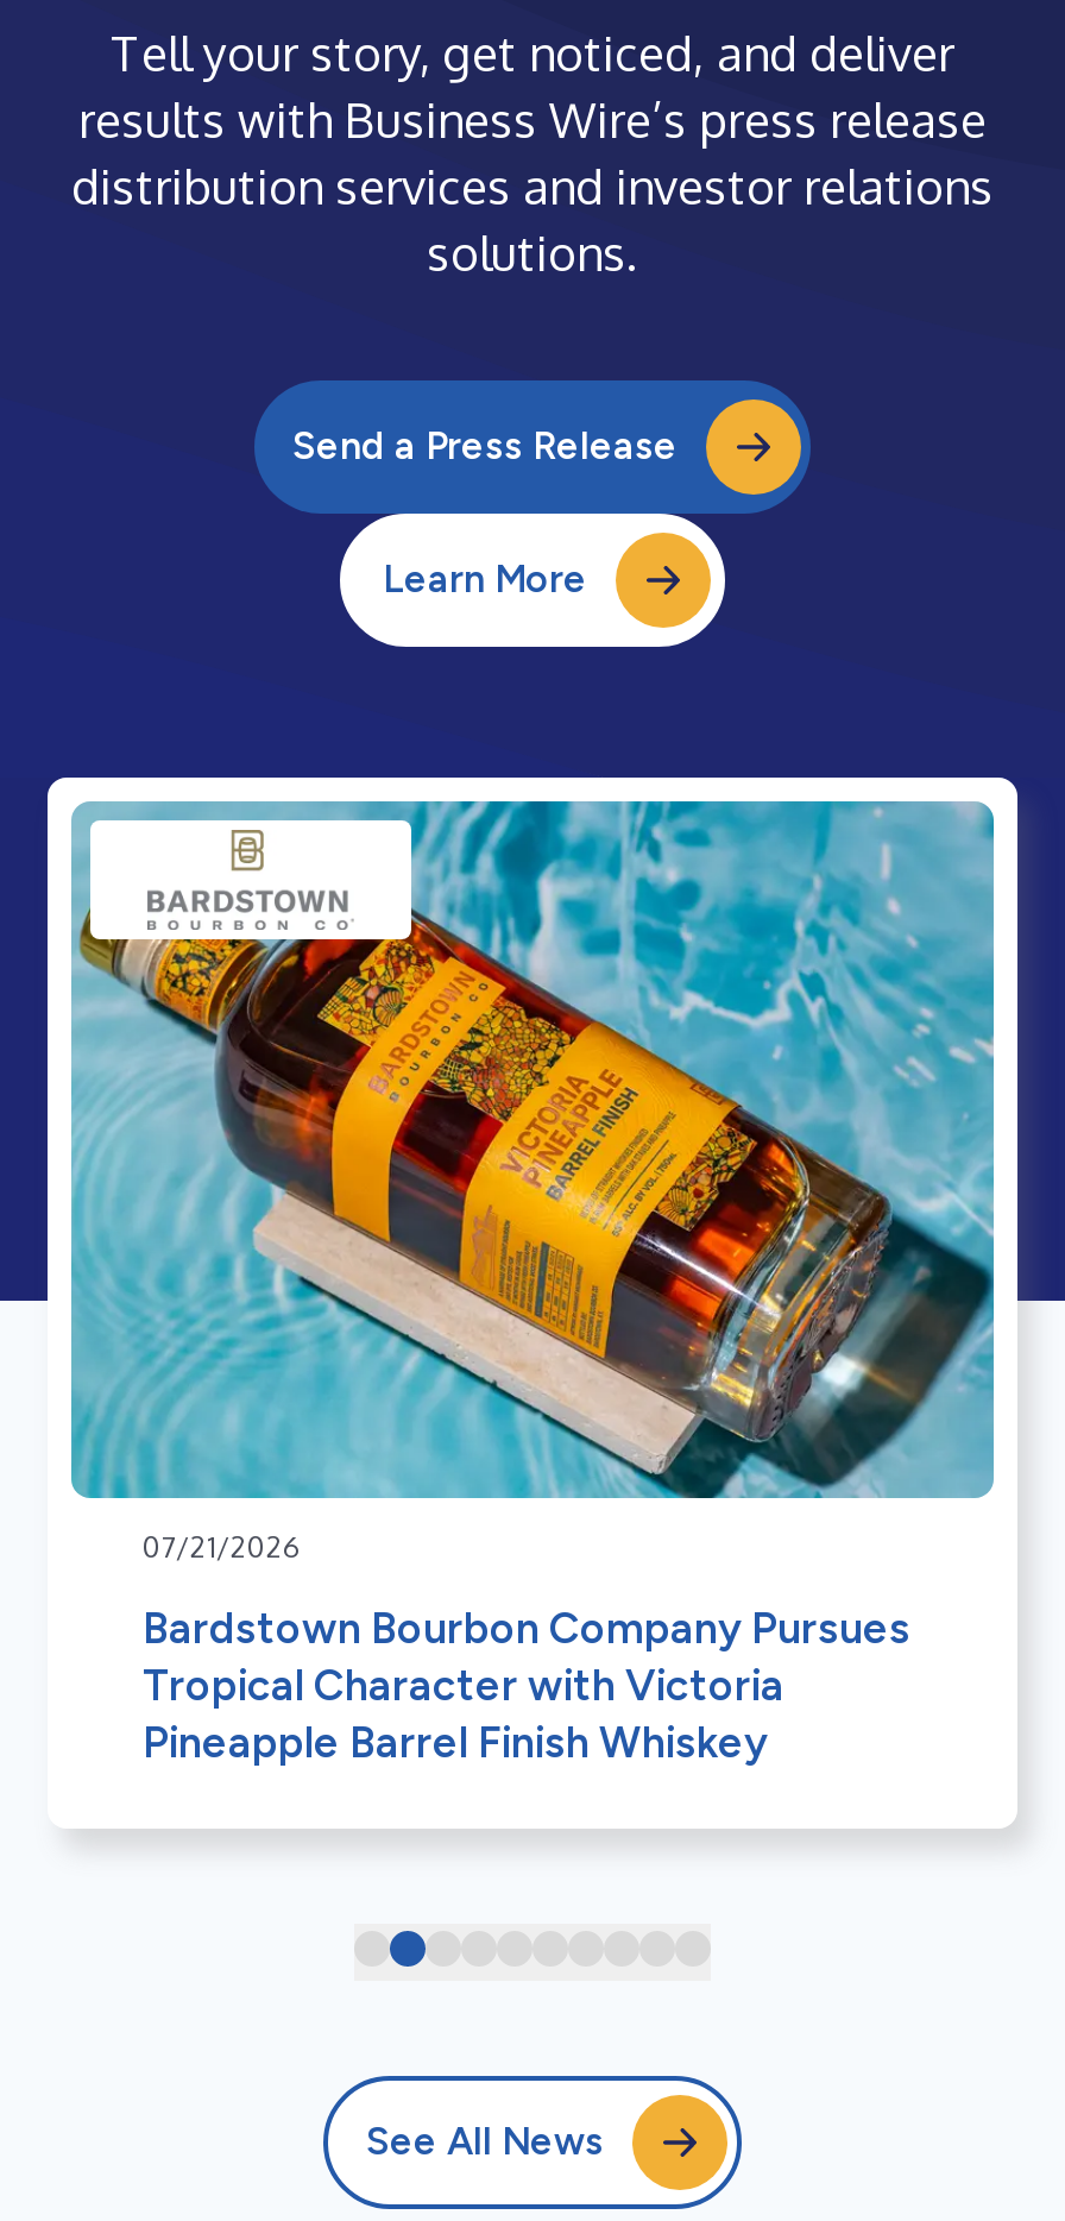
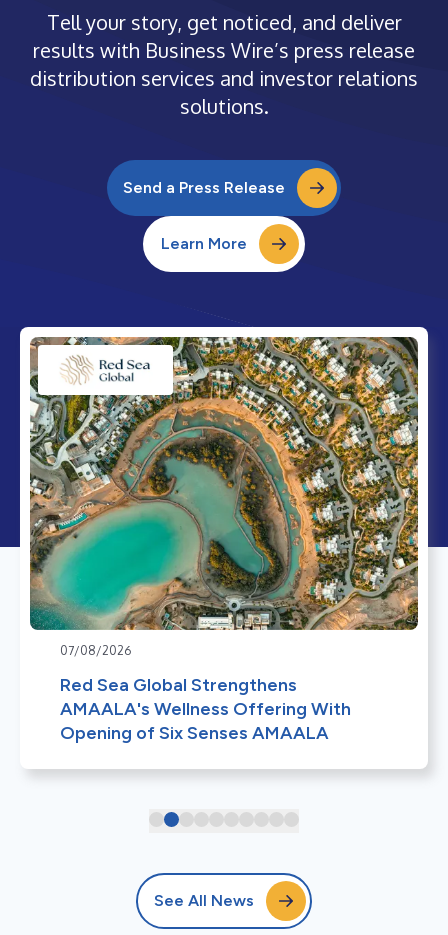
- [image]
- 07/21/2026
+ [image]
+ 07/08/2026

- Bardstown Bourbon Company Pursues
- Tropical Character with Victoria
- Pineapple Barrel Finish Whiskey
+ Red Sea Global Strengthens
+ AMAALA's Wellness Offering With
+ Opening of Six Senses AMAALA
